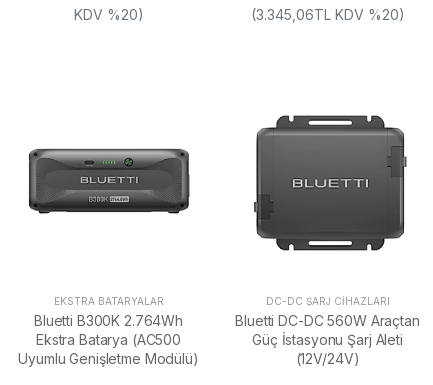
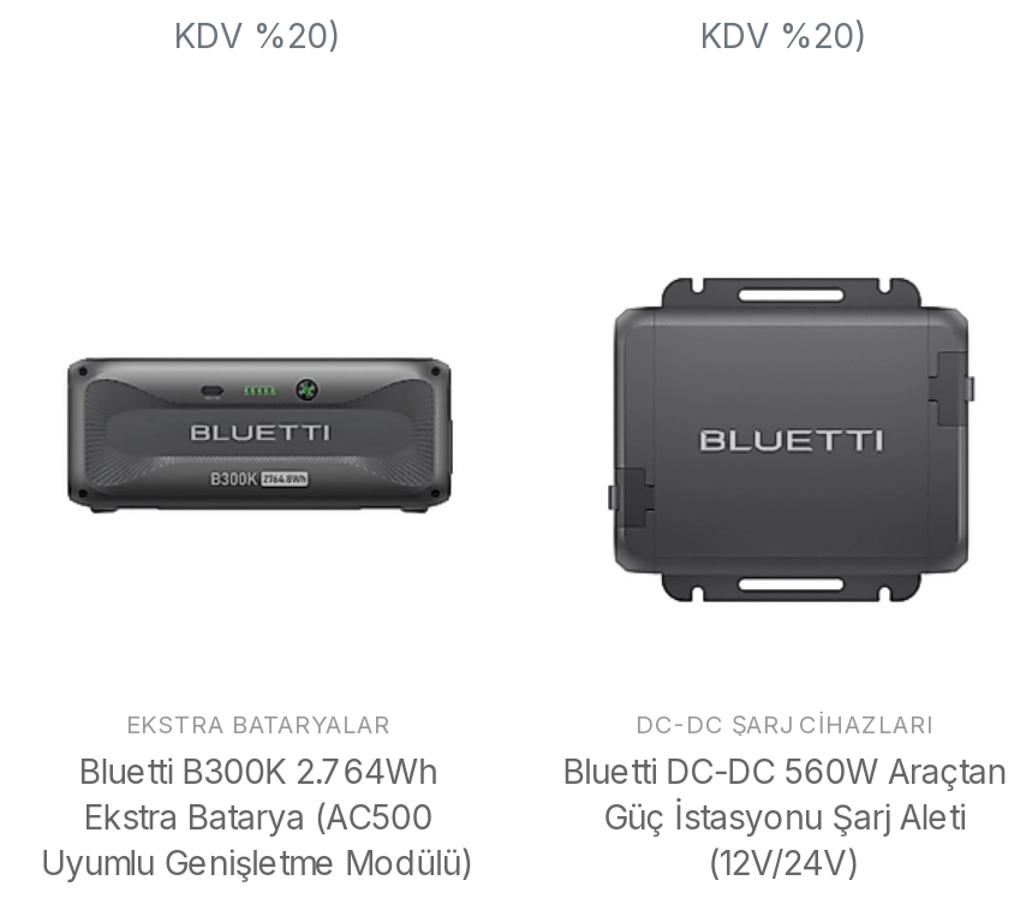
- (3.345,06TL KDV %20)
+ KDV %20)
